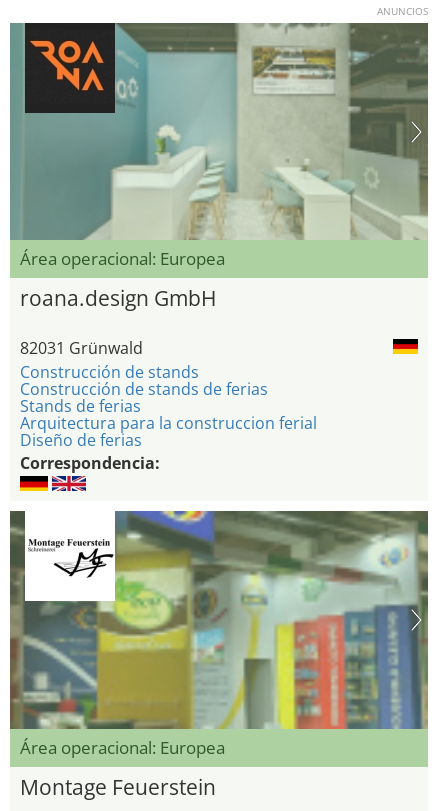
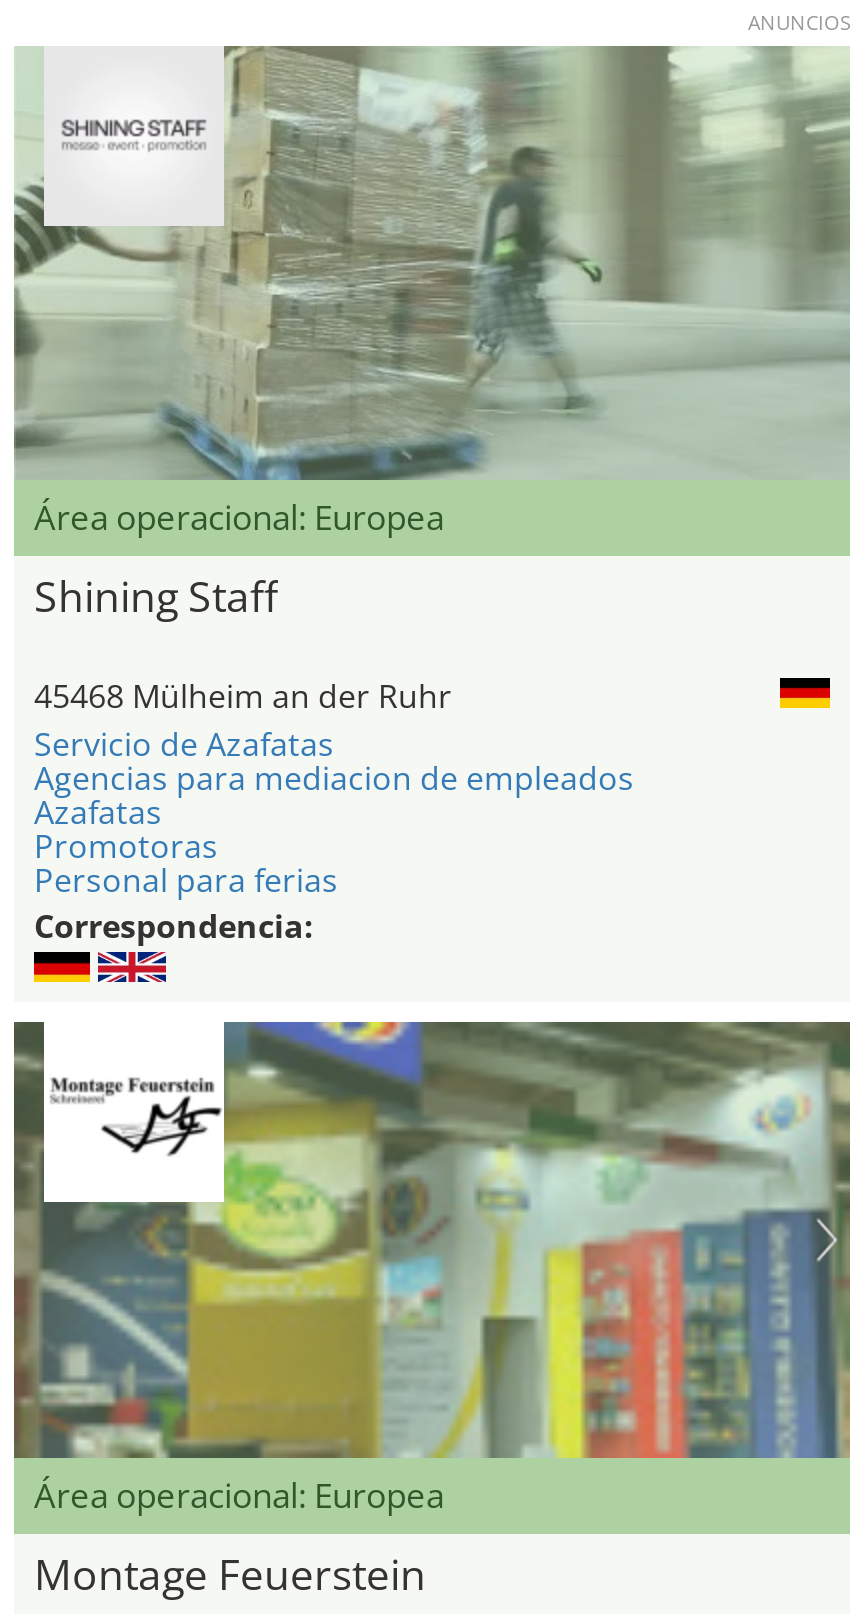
- [image]
+ [image]

- roana.design GmbH
+ Shining Staff

- 82031 Grünwald
- Construcción de stands
- Construcción de stands de ferias
- Stands de ferias
- Arquitectura para la construccion ferial
- Diseño de ferias
+ 45468 Mülheim an der Ruhr
+ Servicio de Azafatas
+ Agencias para mediacion de empleados
+ Azafatas
+ Promotoras
+ Personal para ferias
